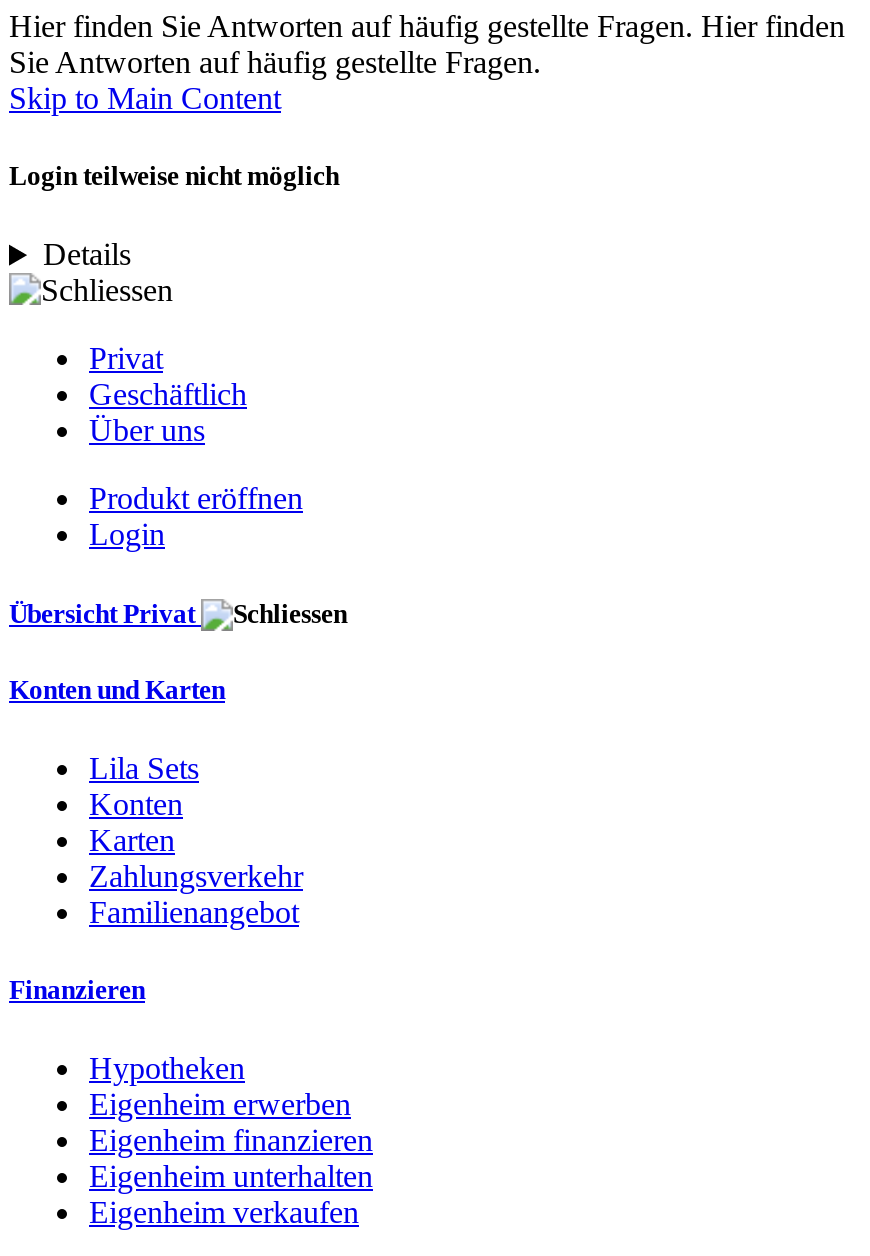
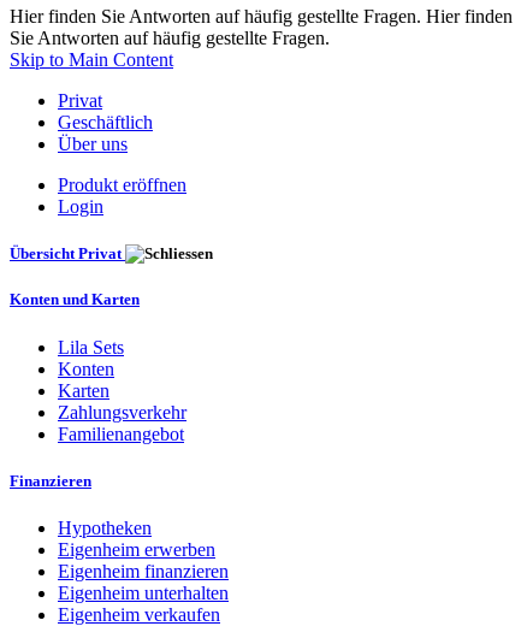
- Login teilweise nicht möglich
- Details
